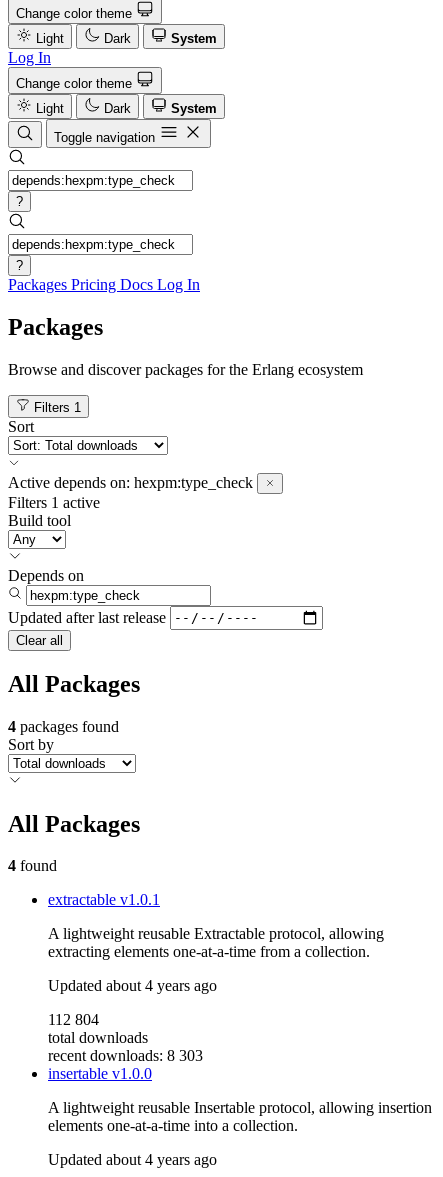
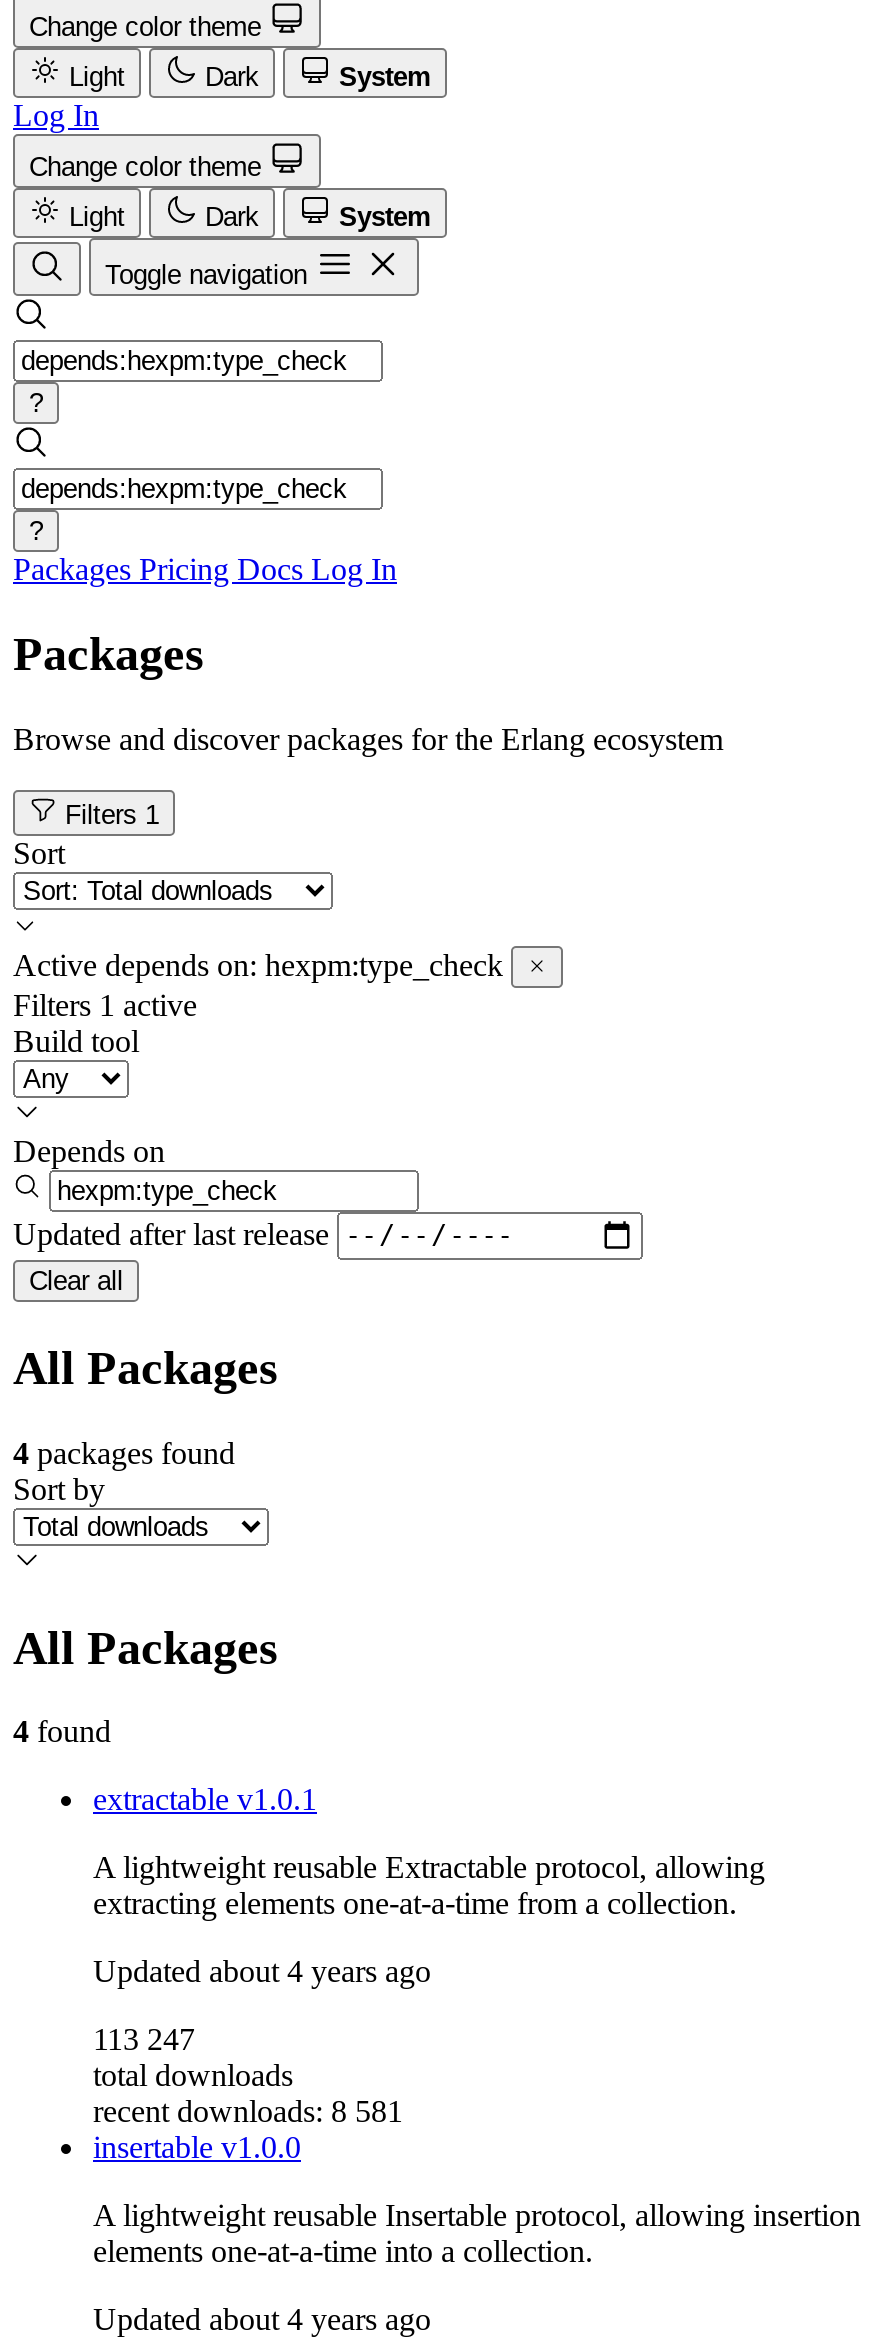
- 112 804
+ 113 247

- recent downloads: 8 303
+ recent downloads: 8 581
